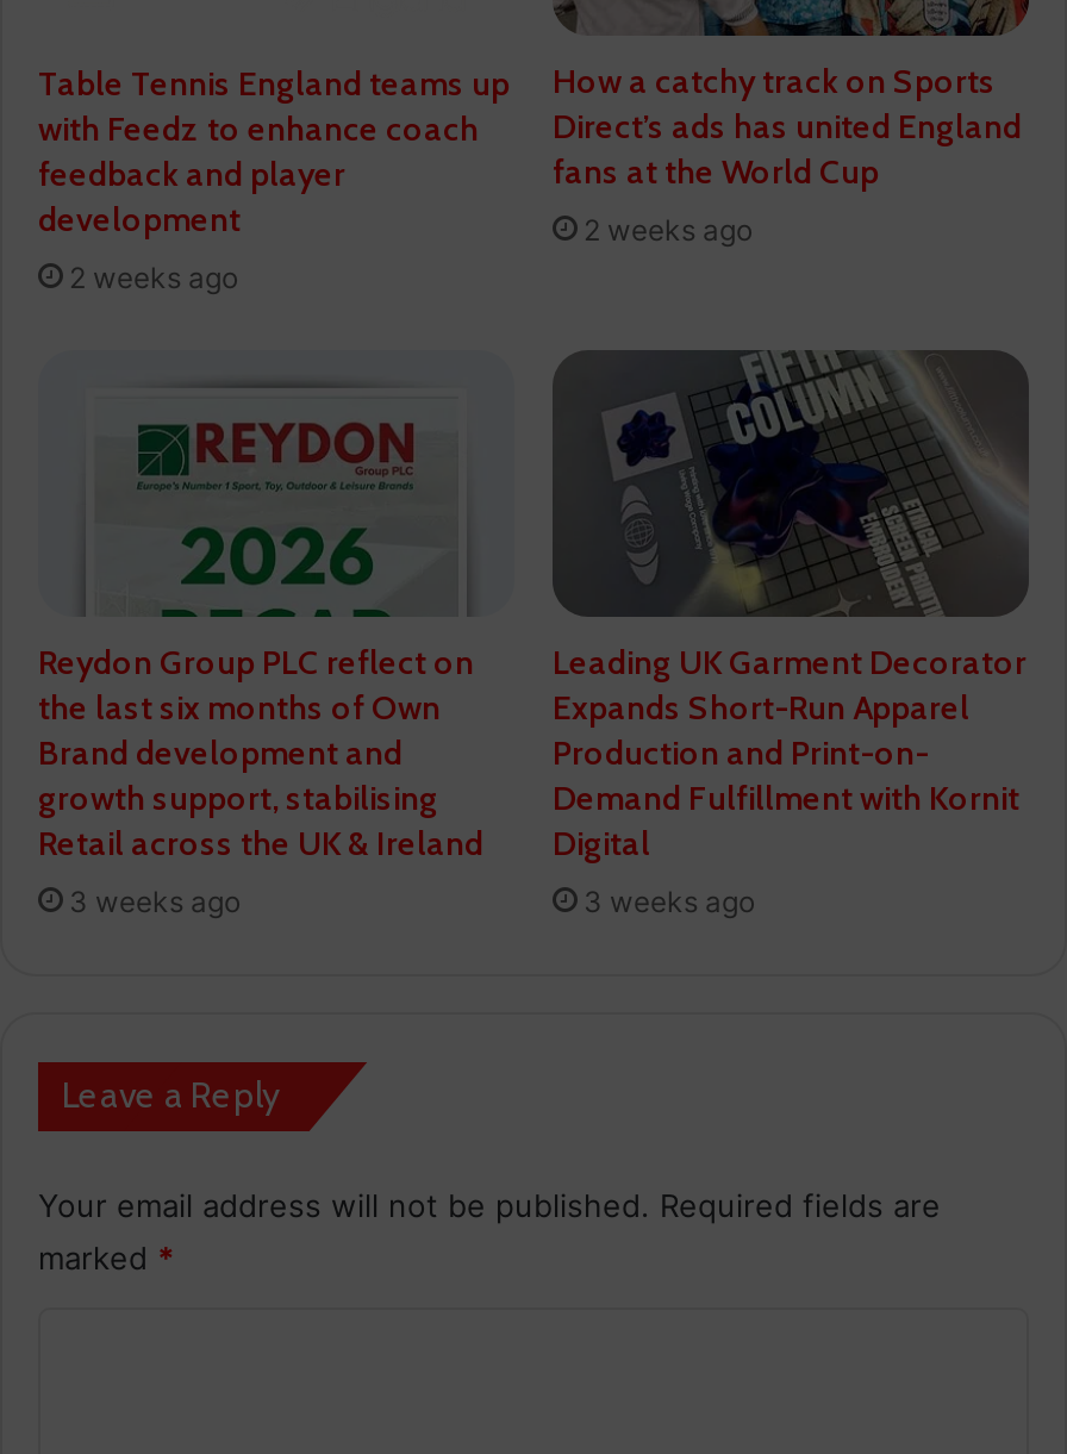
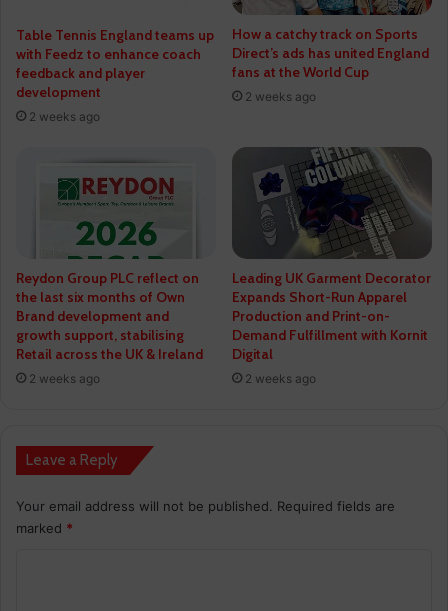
- 3 weeks ago
+ 2 weeks ago

- 3 weeks ago
+ 2 weeks ago
